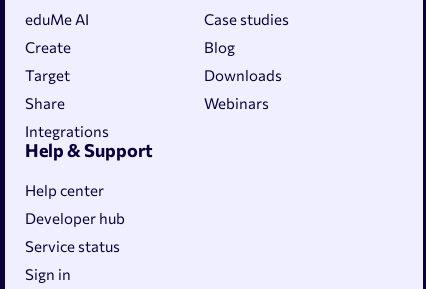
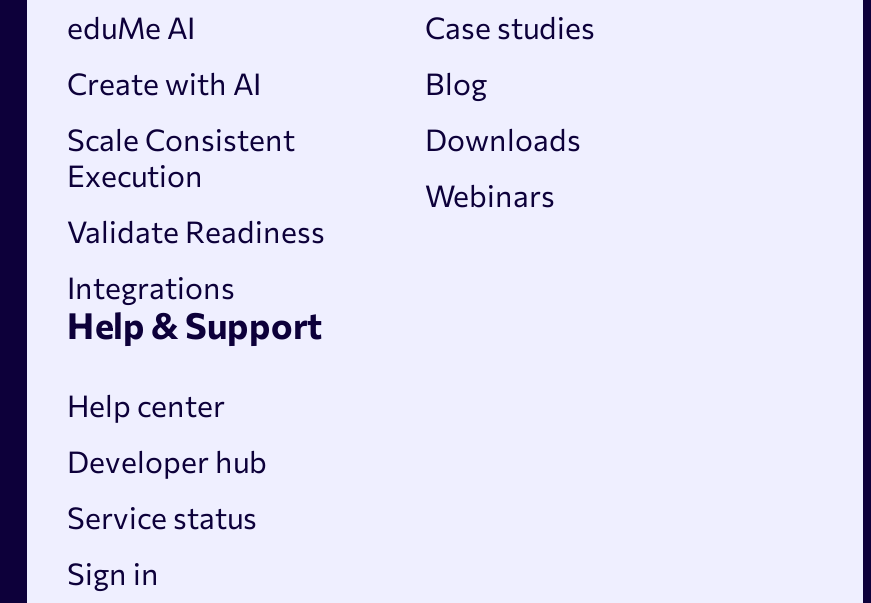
- Create
+ Create with AI

- Target
+ Scale Consistent
+ Execution

- Share
+ Validate Readiness
